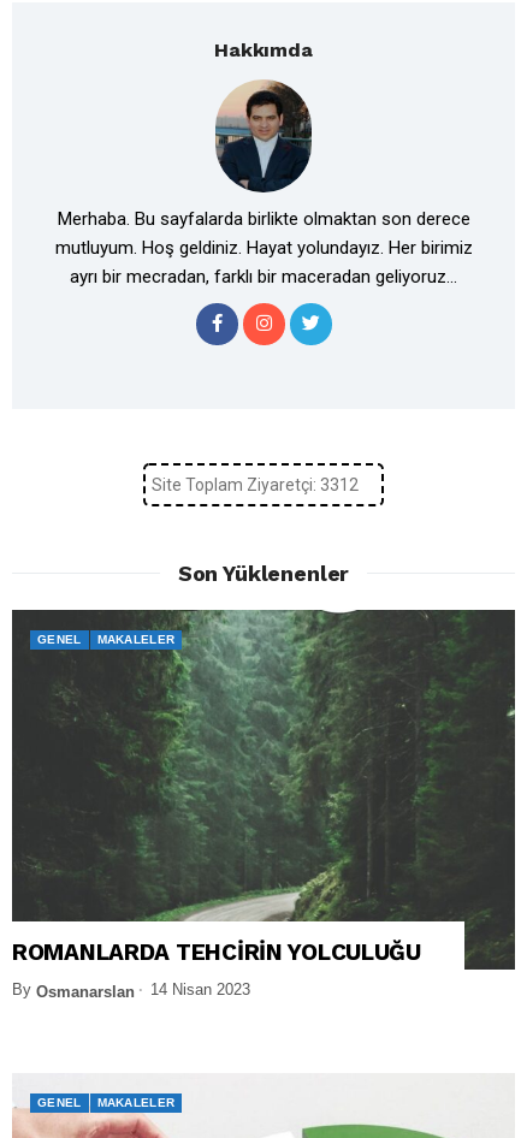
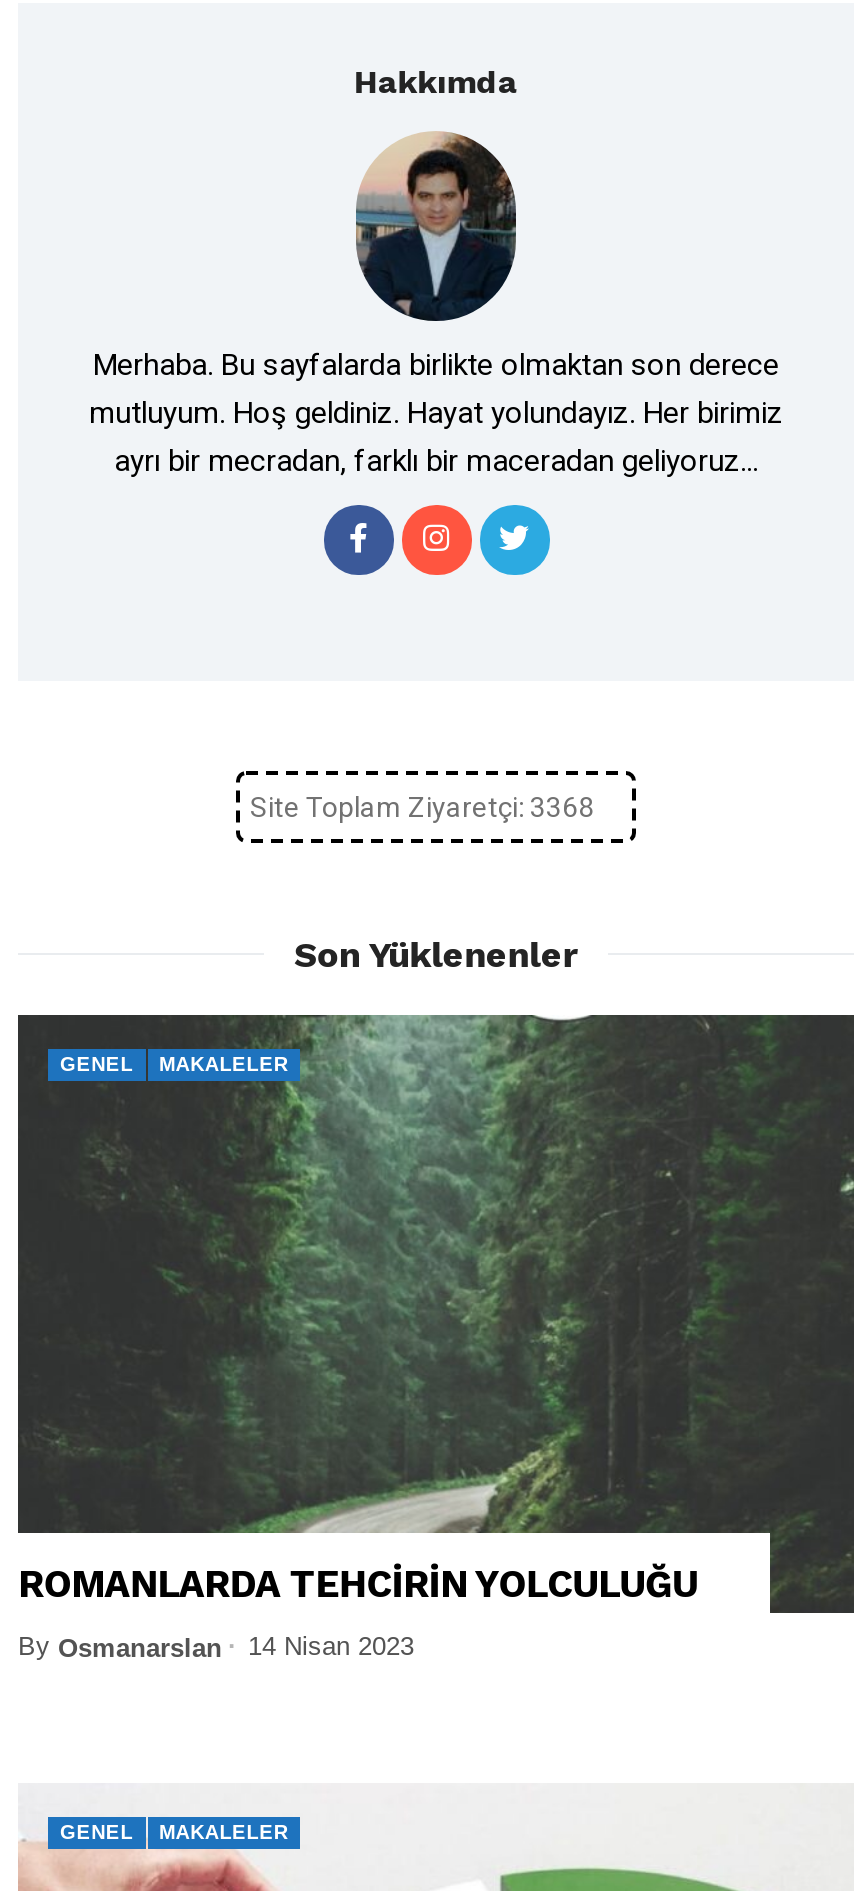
- Site Toplam Ziyaretçi: 3312
+ Site Toplam Ziyaretçi: 3368
